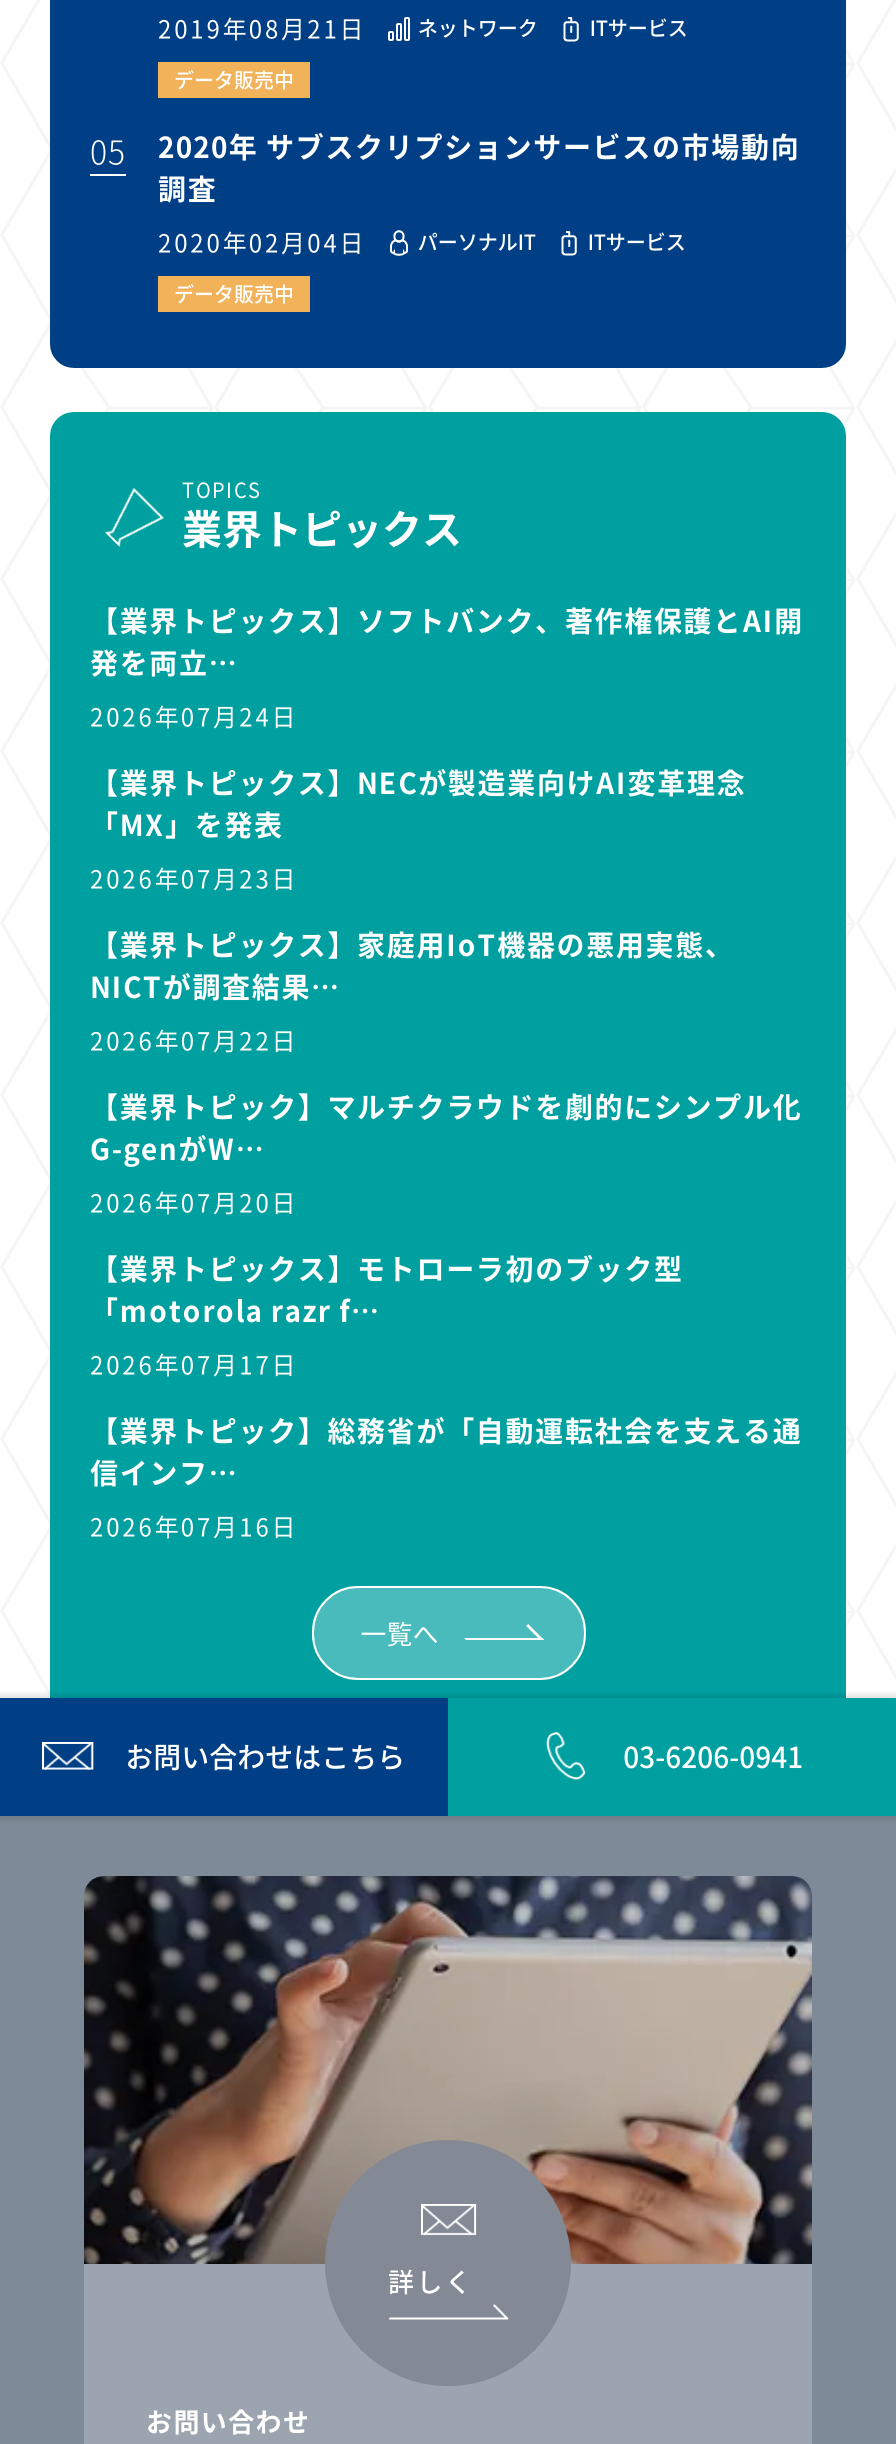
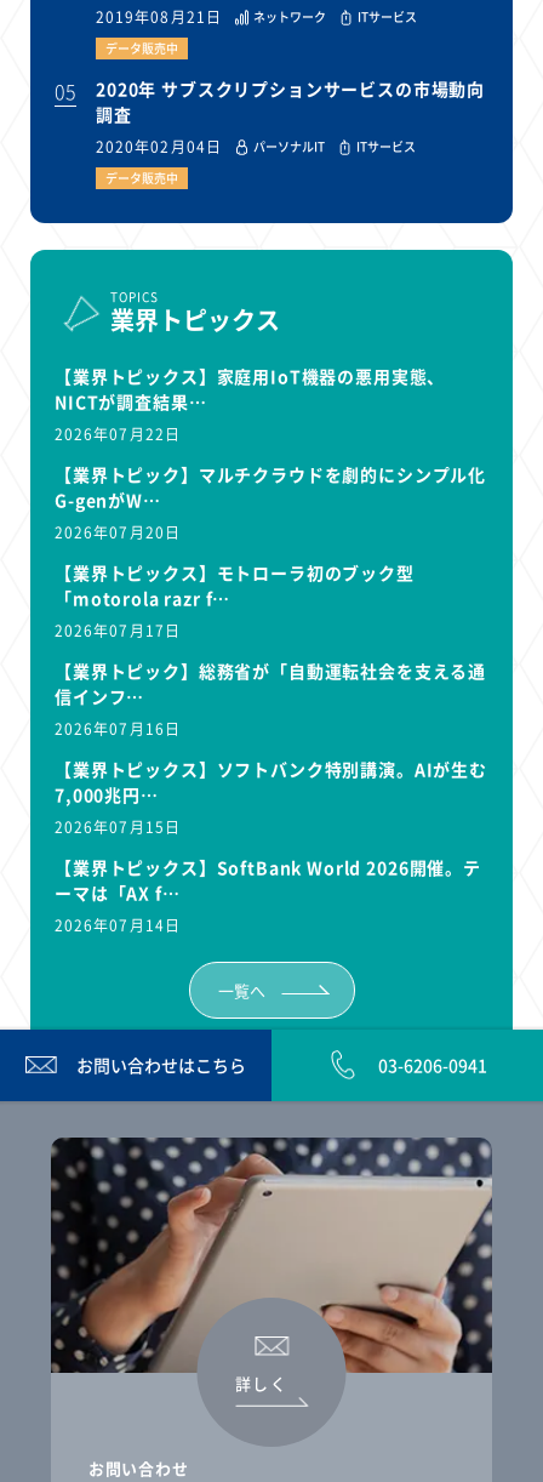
- 【業界トピックス】ソフトバンク、著作権保護とAI開
- 発を両立…
- 2026年07月24日
- 【業界トピックス】NECが製造業向けAI変革理念
- 「MX」を発表
- 2026年07月23日

moved up: 【業界トピックス】家庭用IoT機器の悪用実態、 | NICTが調査結果… | 2026年07月22日 | ... | 信インフ… | 2026年07月16日

+ 【業界トピックス】ソフトバンク特別講演。AIが生む
+ 7,000兆円…
+ 2026年07月15日
+ 【業界トピックス】SoftBank World 2026開催。テ
+ ーマは「AX f…
+ 2026年07月14日
